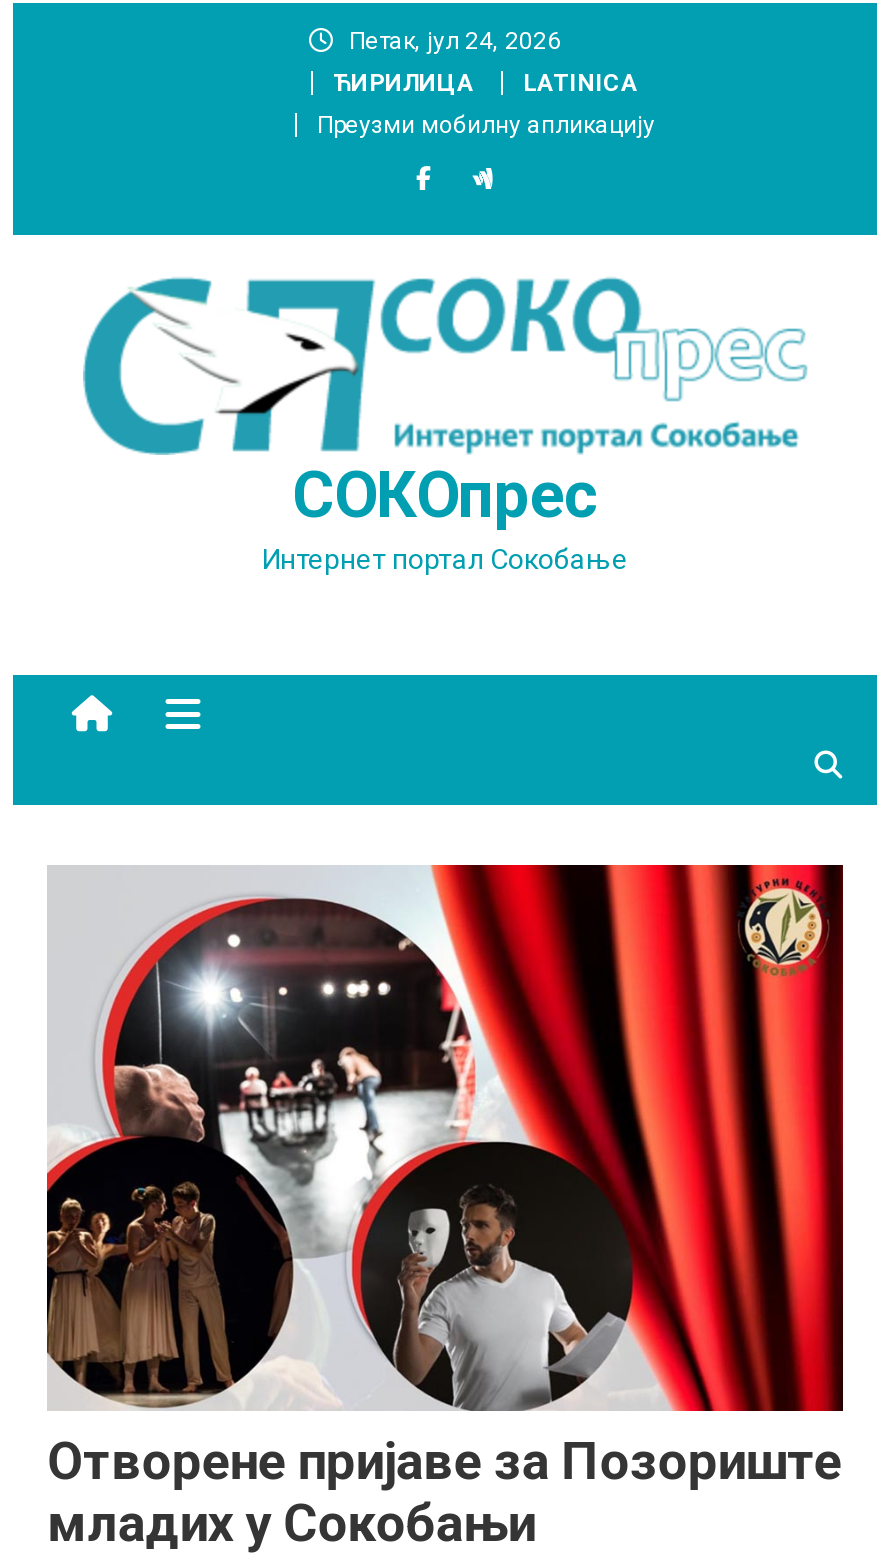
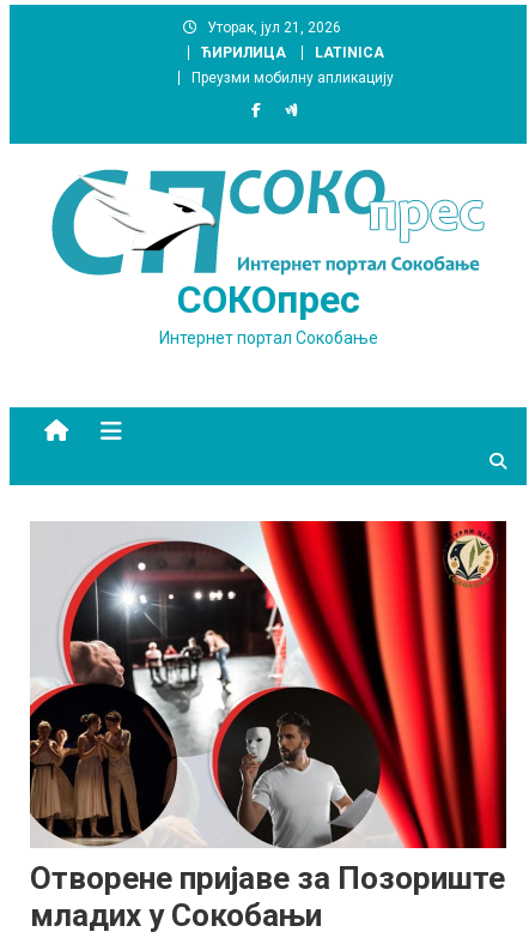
- Петак, јул 24, 2026
+ Уторак, јул 21, 2026
